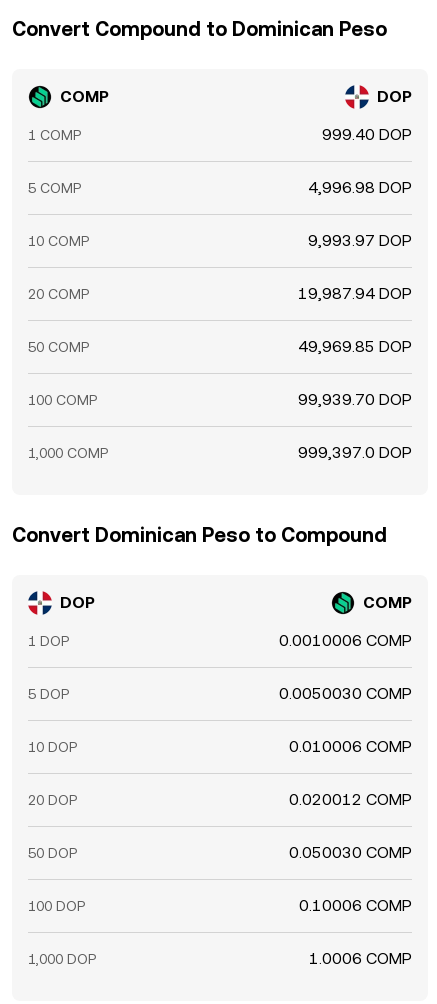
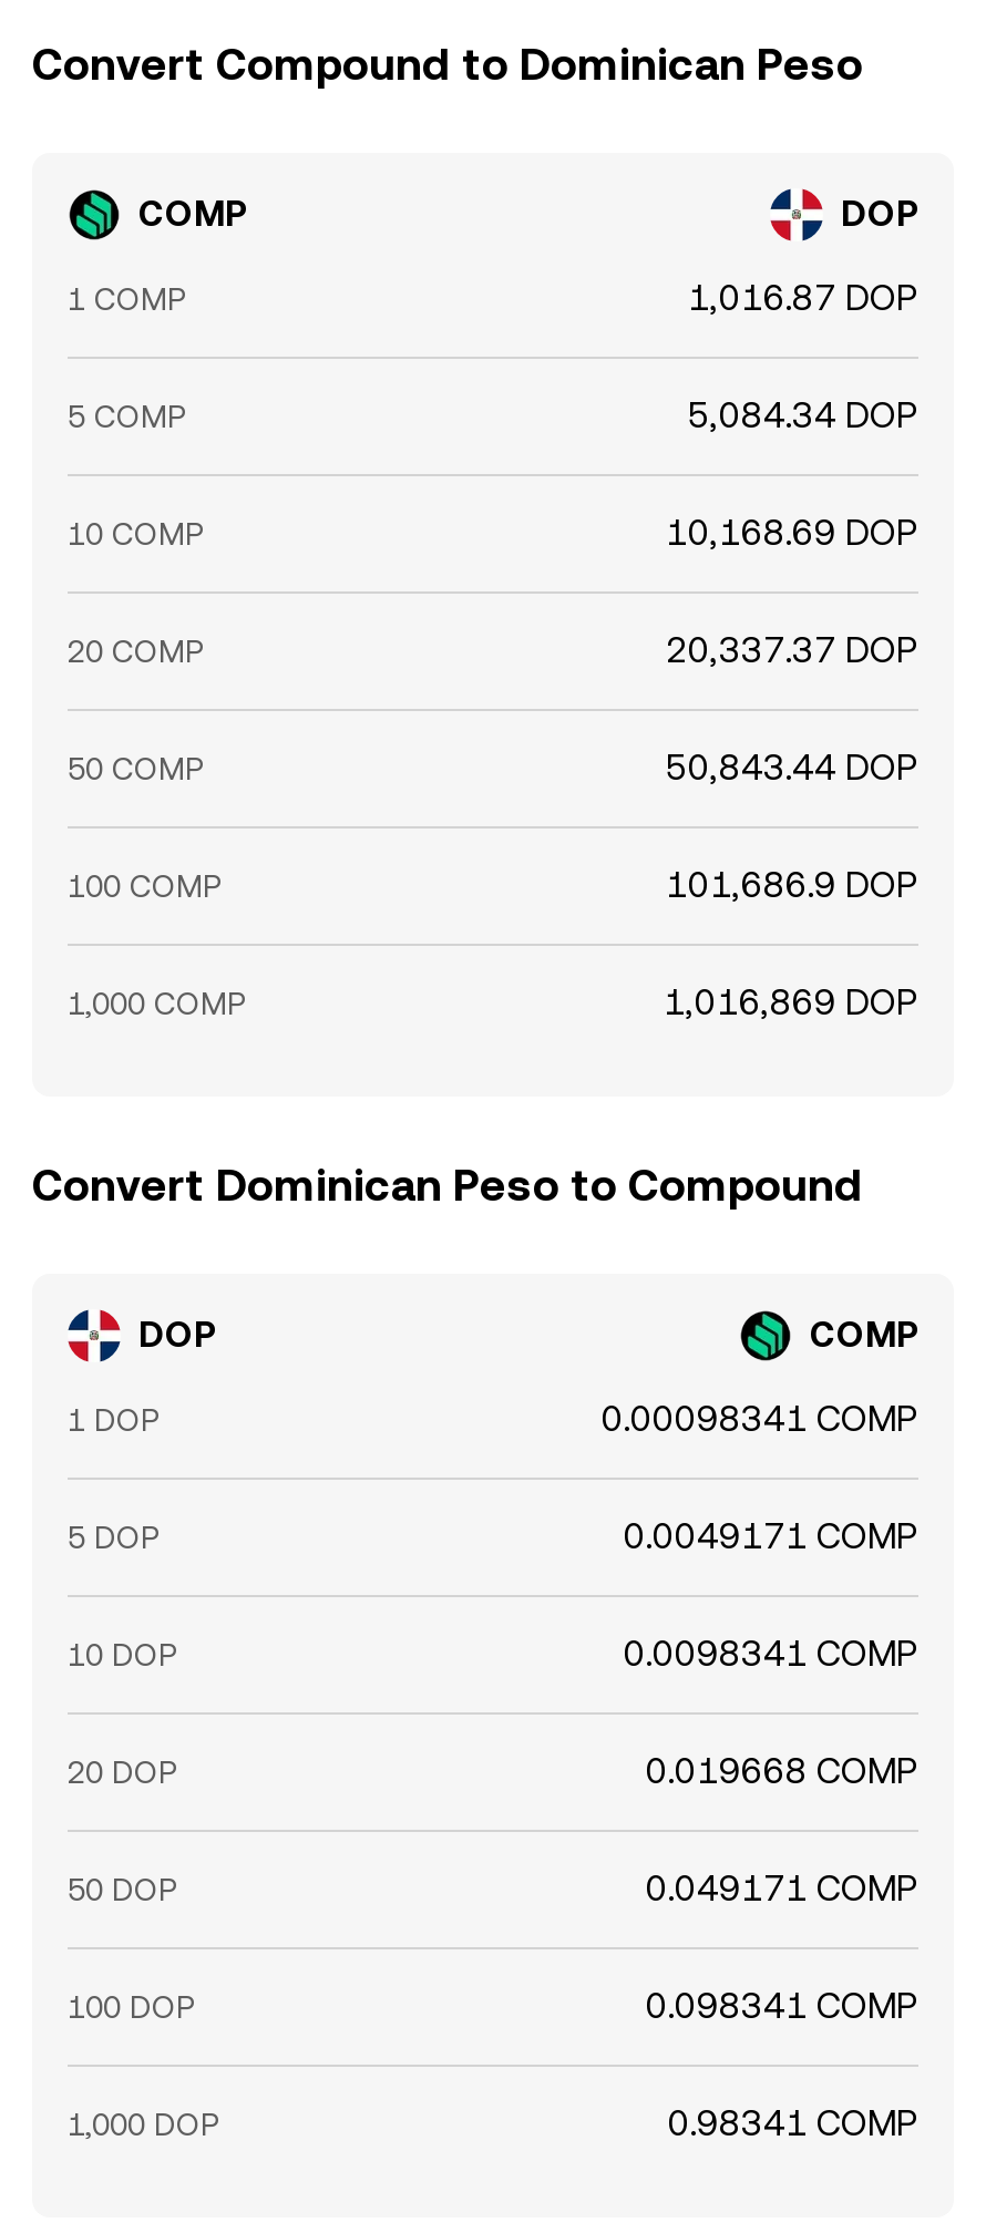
- 999.40 DOP
+ 1,016.87 DOP

- 4,996.98 DOP
+ 5,084.34 DOP

- 9,993.97 DOP
+ 10,168.69 DOP

- 19,987.94 DOP
+ 20,337.37 DOP

- 49,969.85 DOP
+ 50,843.44 DOP

- 99,939.70 DOP
+ 101,686.9 DOP

- 999,397.0 DOP
+ 1,016,869 DOP

- 0.0010006 COMP
+ 0.00098341 COMP

- 0.0050030 COMP
+ 0.0049171 COMP

- 0.010006 COMP
+ 0.0098341 COMP

- 0.020012 COMP
+ 0.019668 COMP

- 0.050030 COMP
+ 0.049171 COMP

- 0.10006 COMP
+ 0.098341 COMP

- 1.0006 COMP
+ 0.98341 COMP
